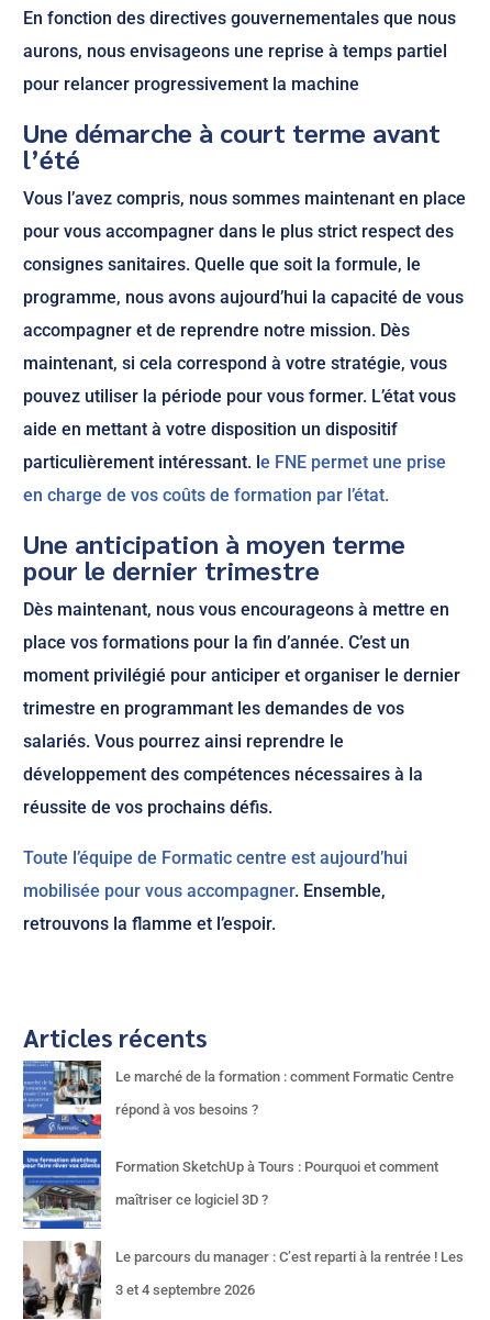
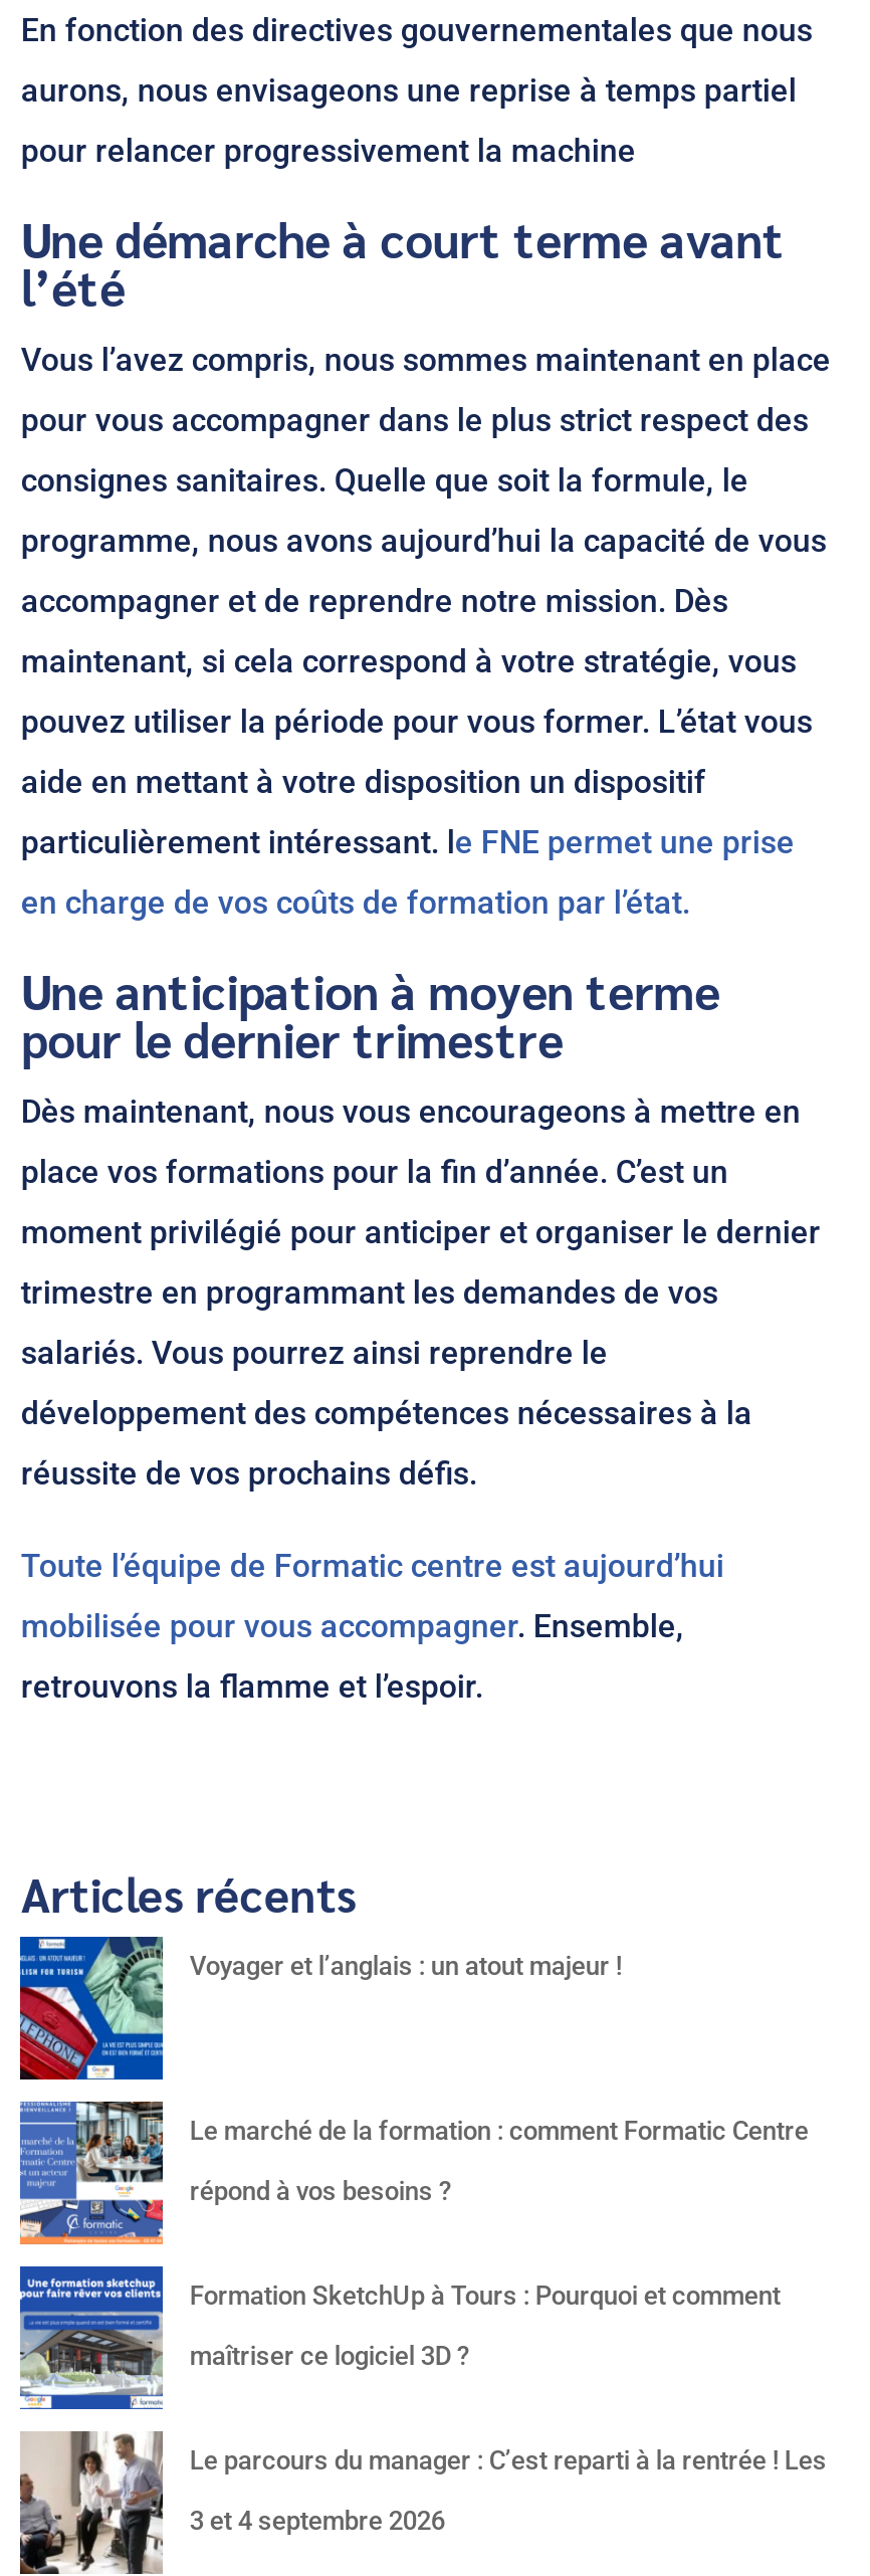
+ [image]
+ Voyager et l’anglais : un atout majeur !
